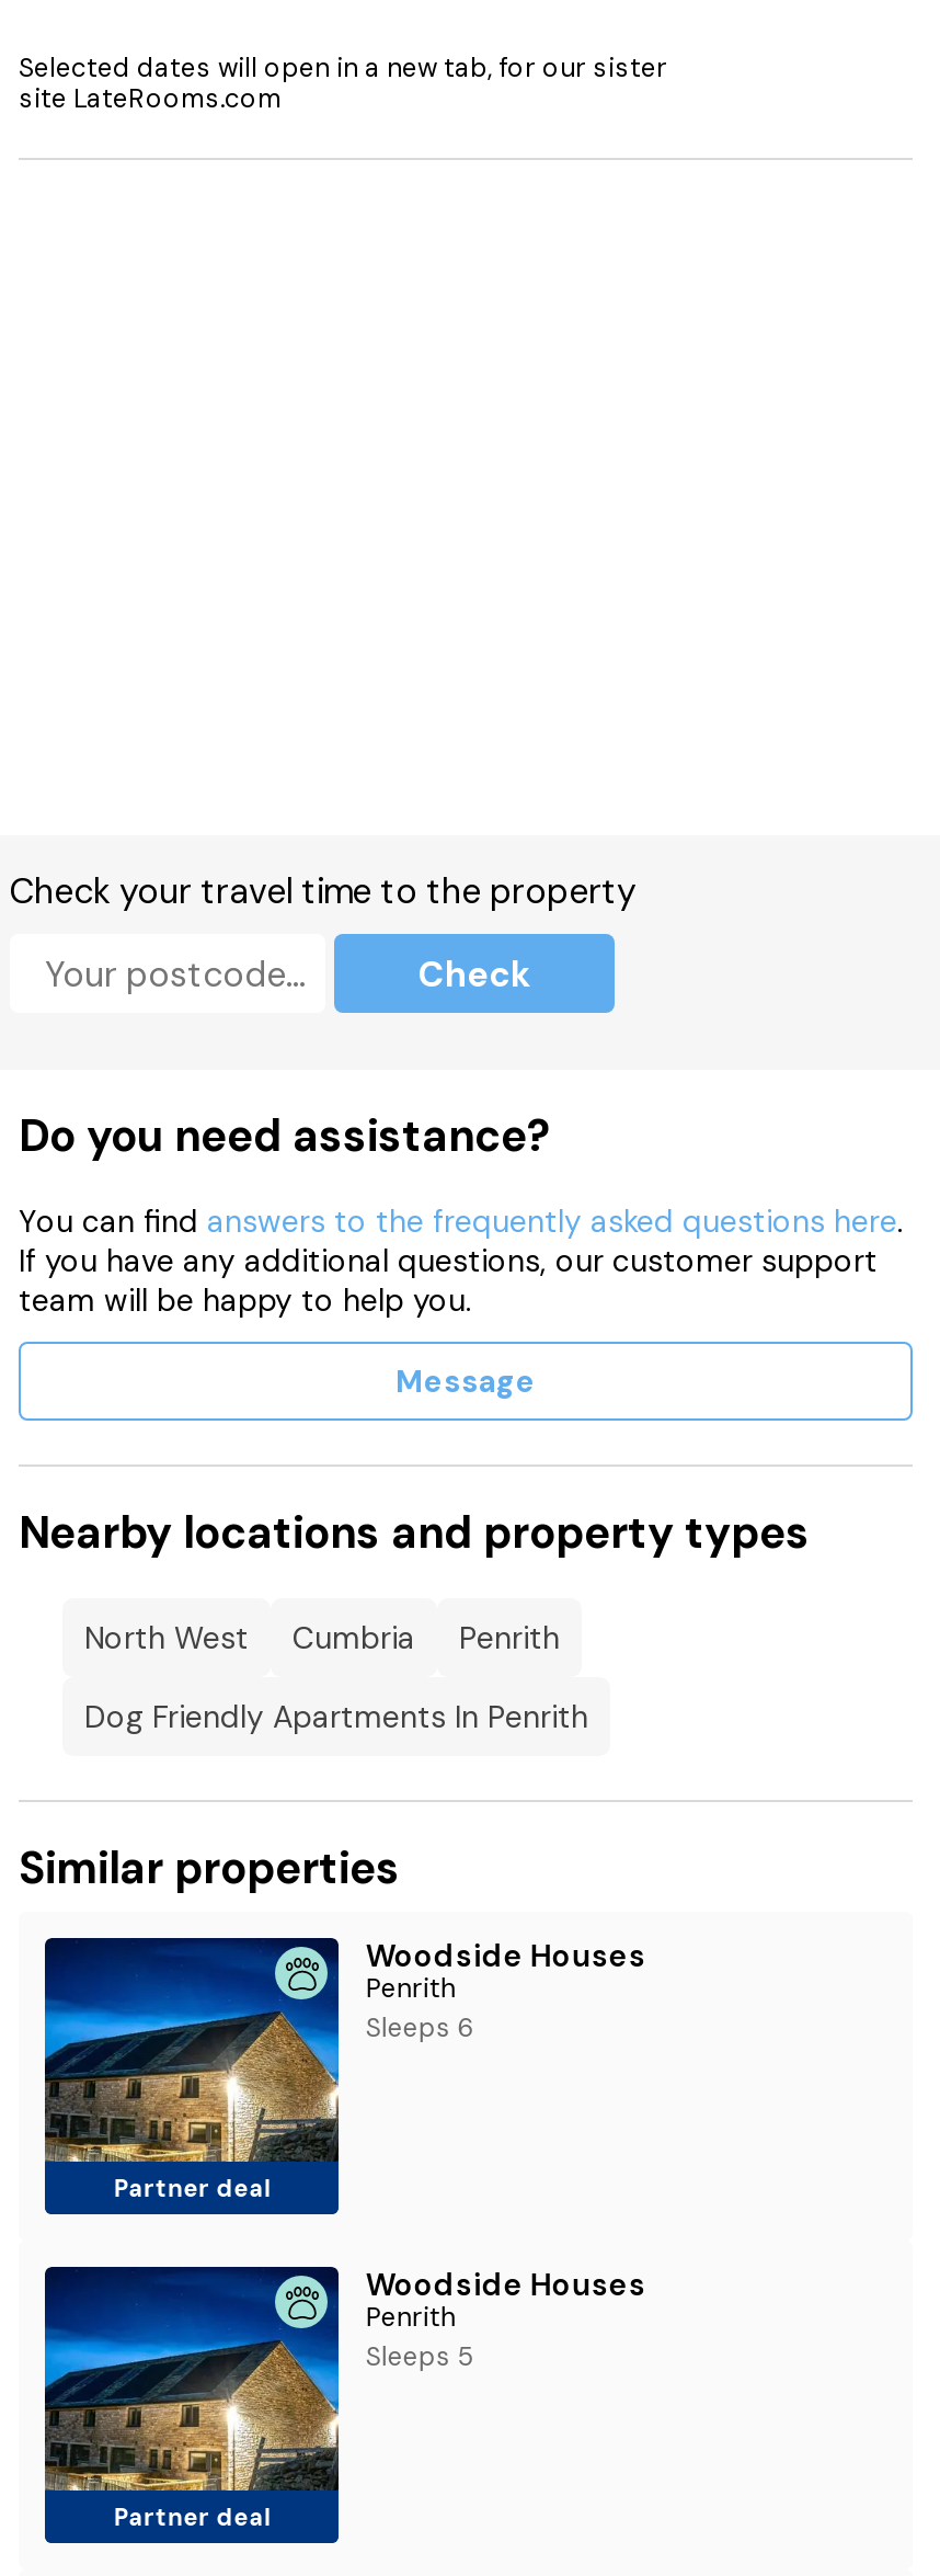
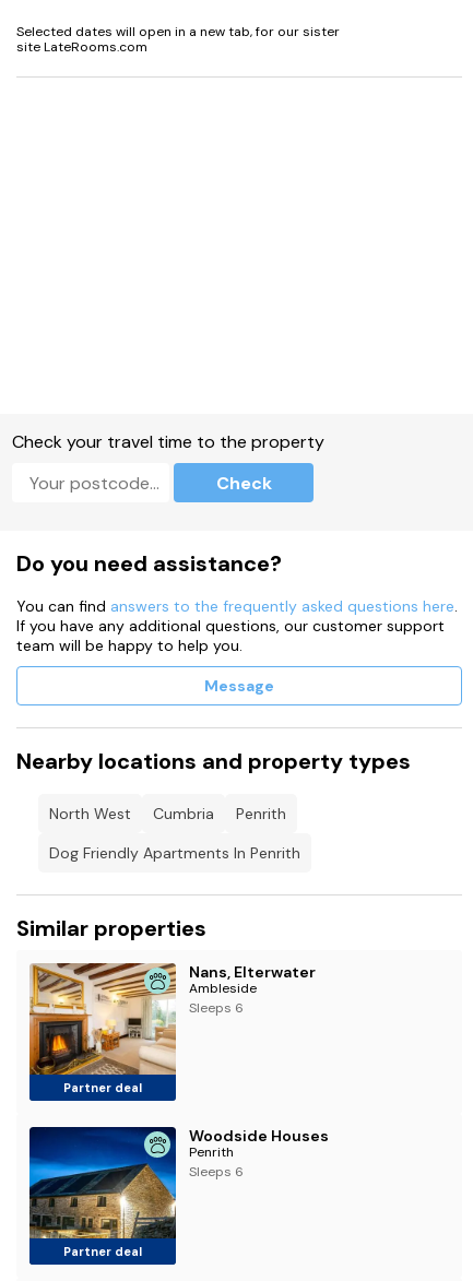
- [image]
- Woodside Houses
- Penrith
+ [image]
+ Nans, Elterwater
+ Ambleside

- Sleeps 5
+ Sleeps 6
